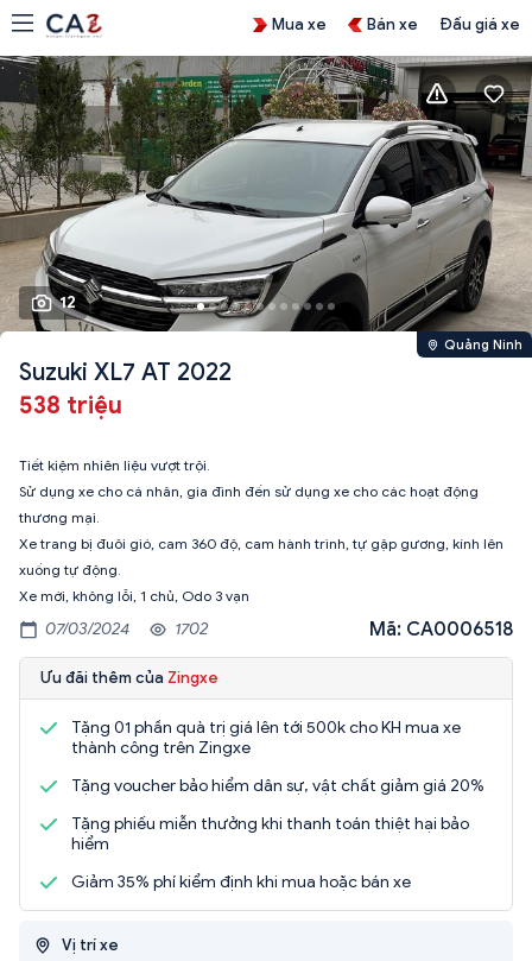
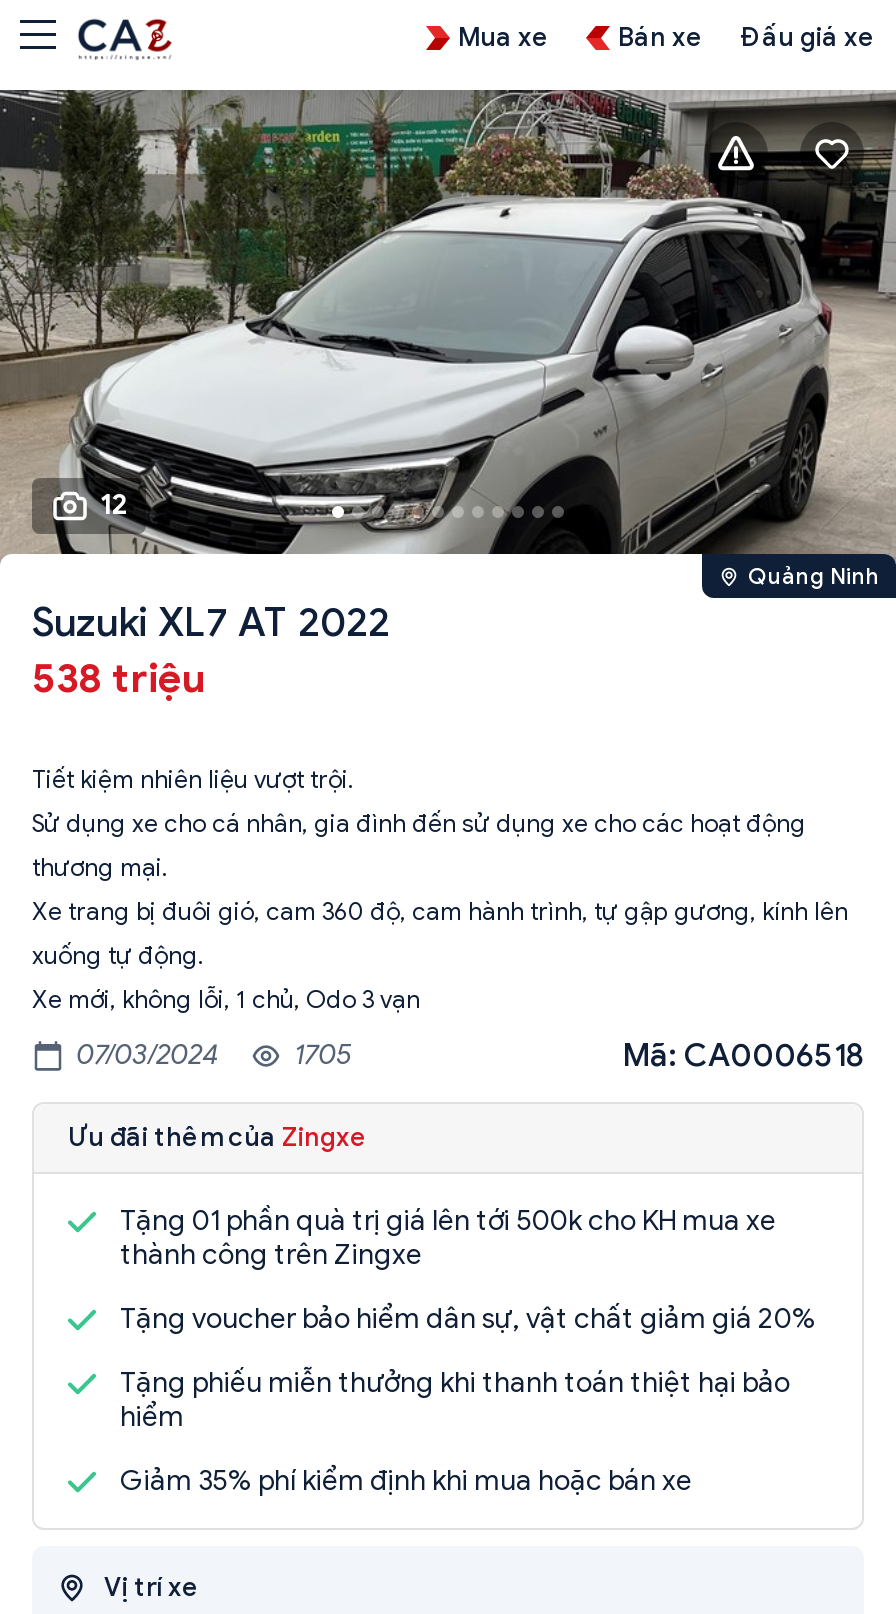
- 1702
+ 1705
